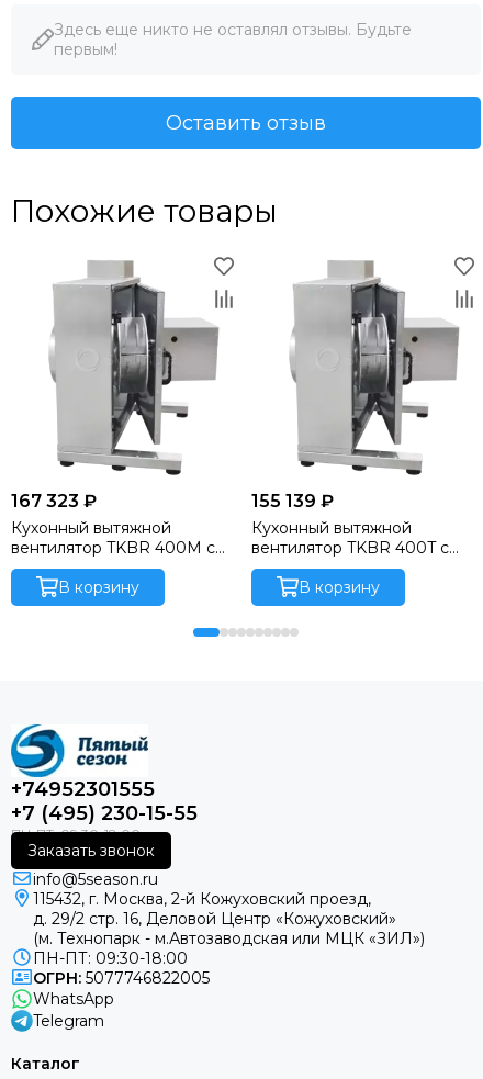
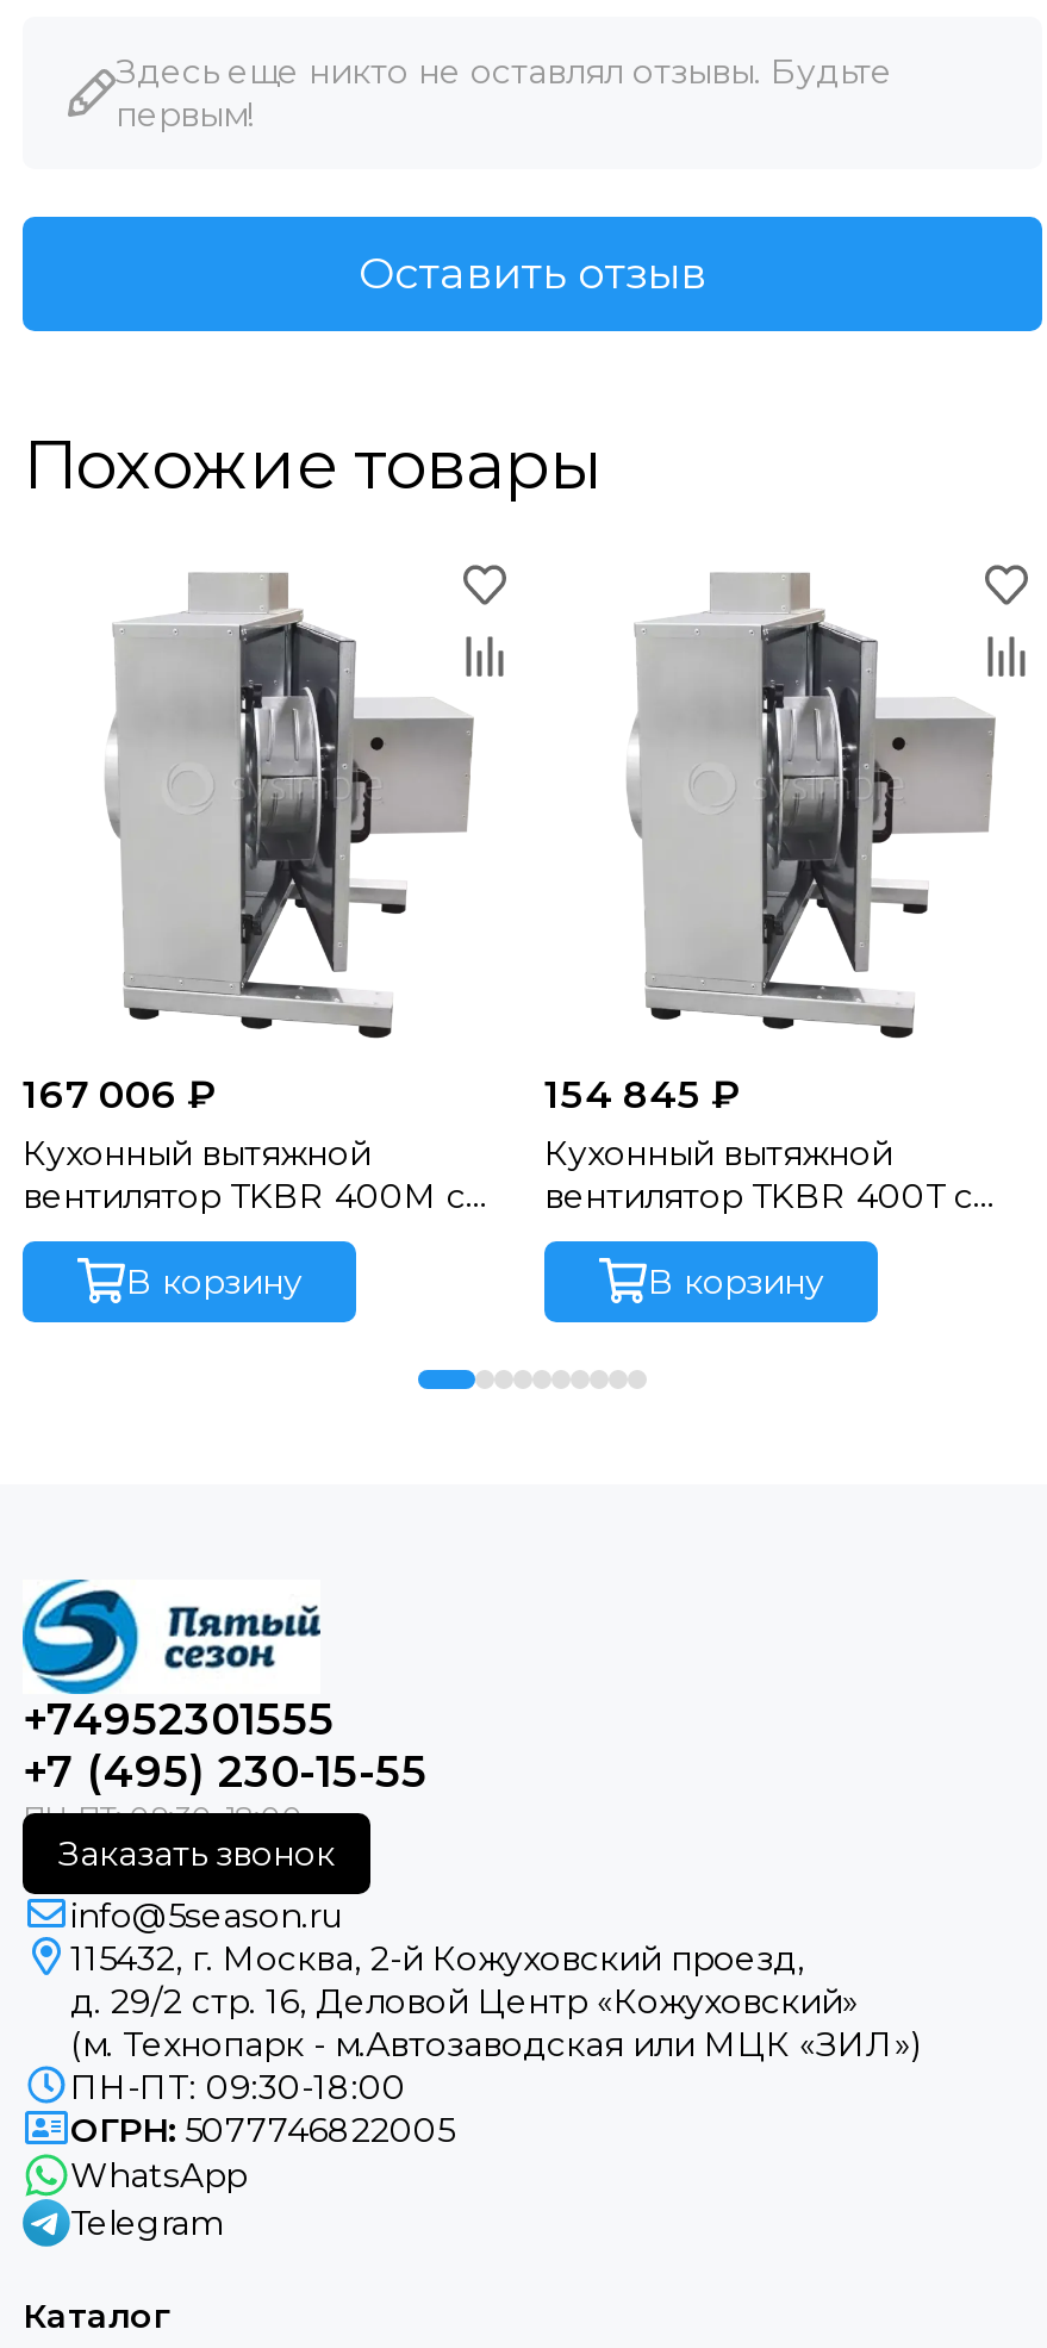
- 167 323 ₽
+ 167 006 ₽

- 155 139 ₽
+ 154 845 ₽
